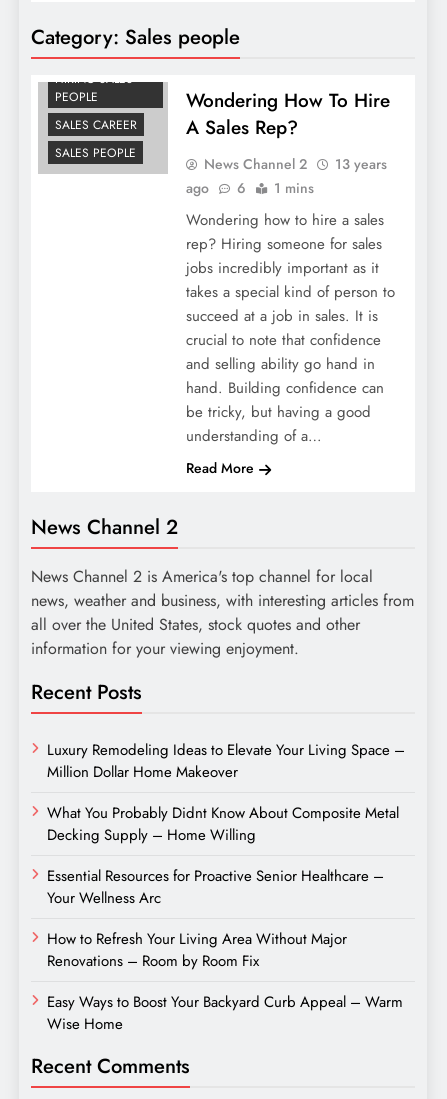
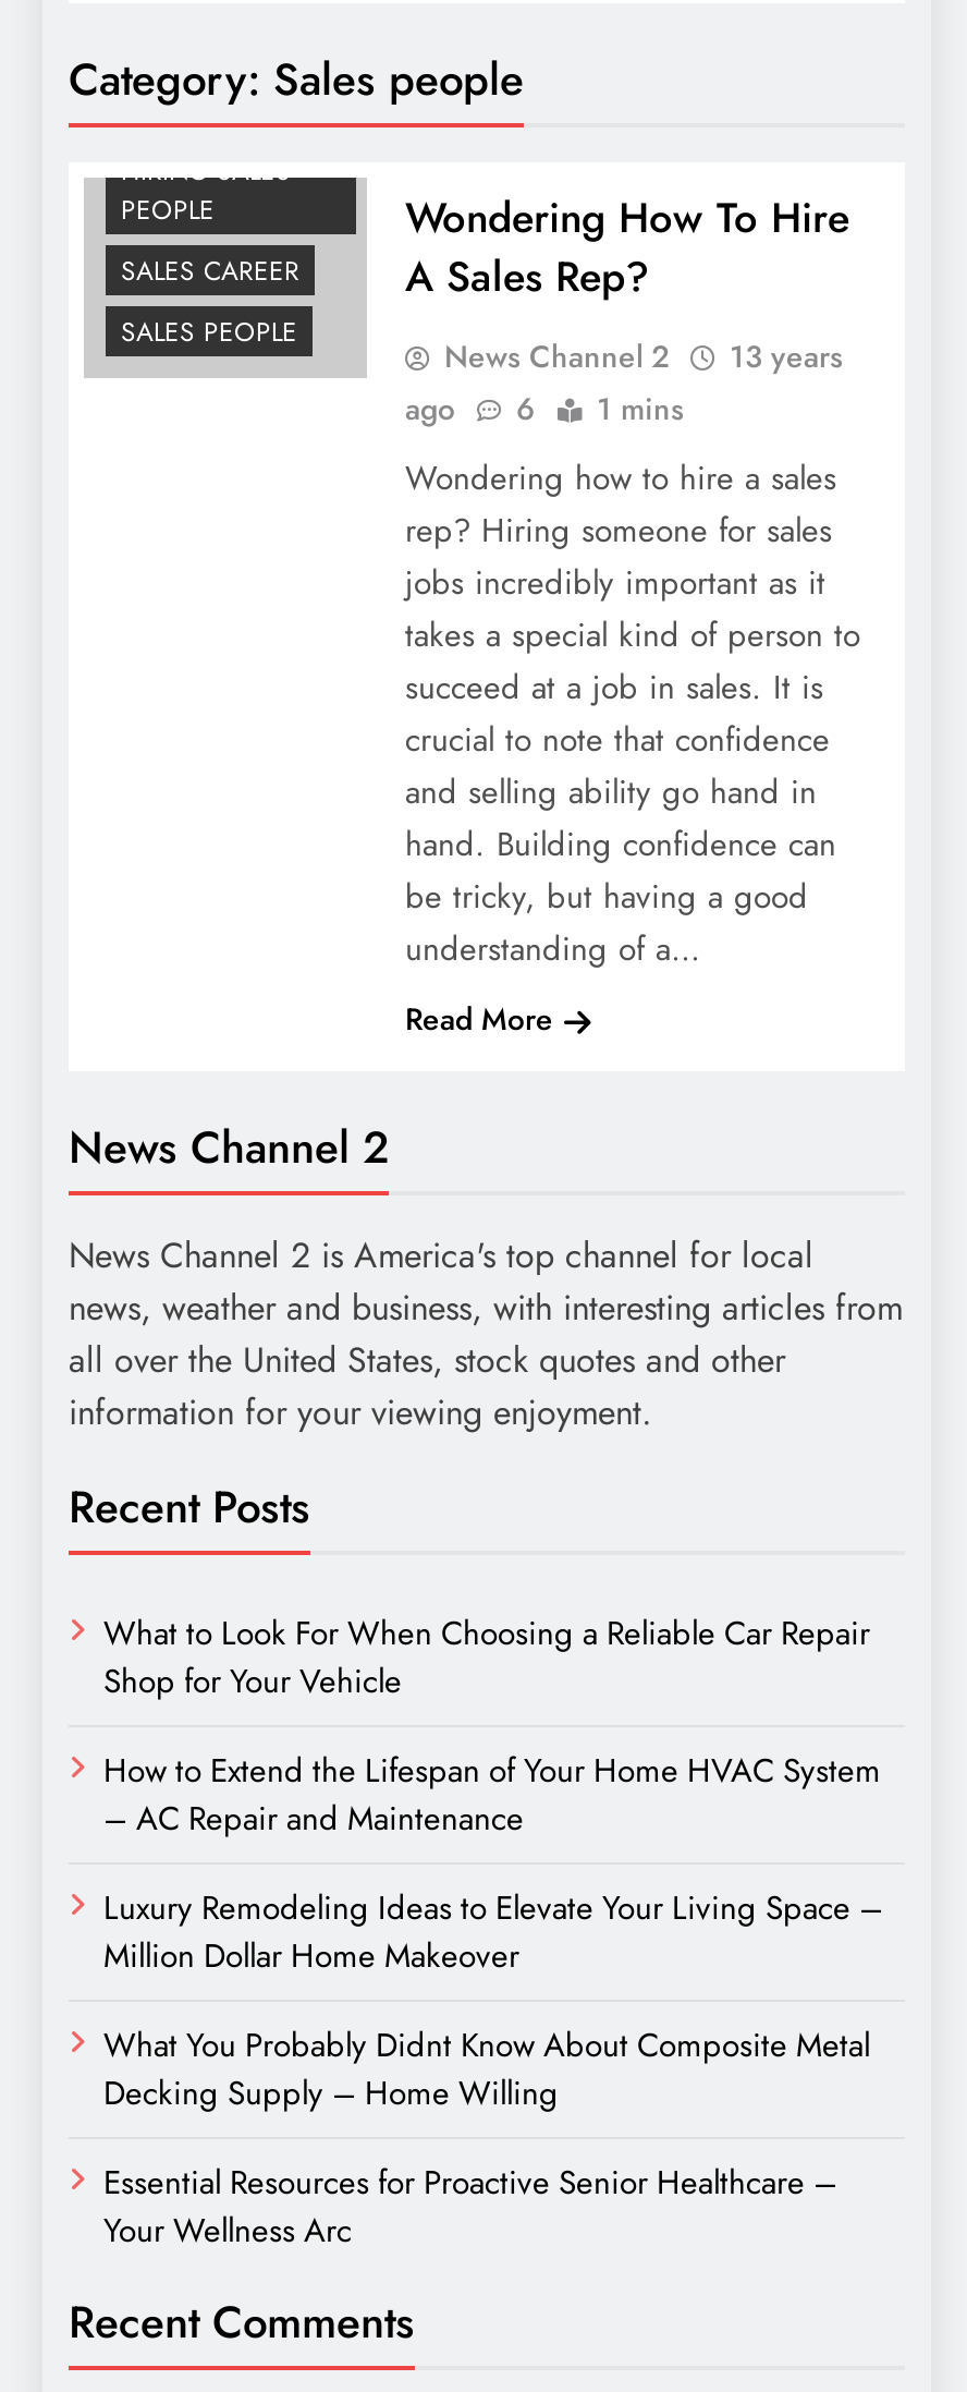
+ What to Look For When Choosing a Reliable Car Repair
+ Shop for Your Vehicle
+ How to Extend the Lifespan of Your Home HVAC System
+ – AC Repair and Maintenance

moved down: Luxury Remodeling Ideas to Elevate Your Living Space – | Million Dollar Home Makeover | What You Probably Didnt Know About Composite Metal | Decking Supply – Home Willing | Essential Resources for Proactive Senior Healthcare – | Your Wellness Arc

- How to Refresh Your Living Area Without Major
- Renovations – Room by Room Fix
- Easy Ways to Boost Your Backyard Curb Appeal – Warm
- Wise Home
